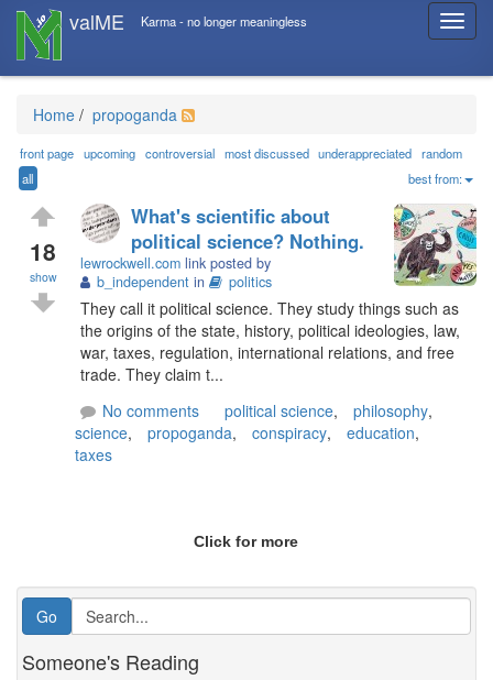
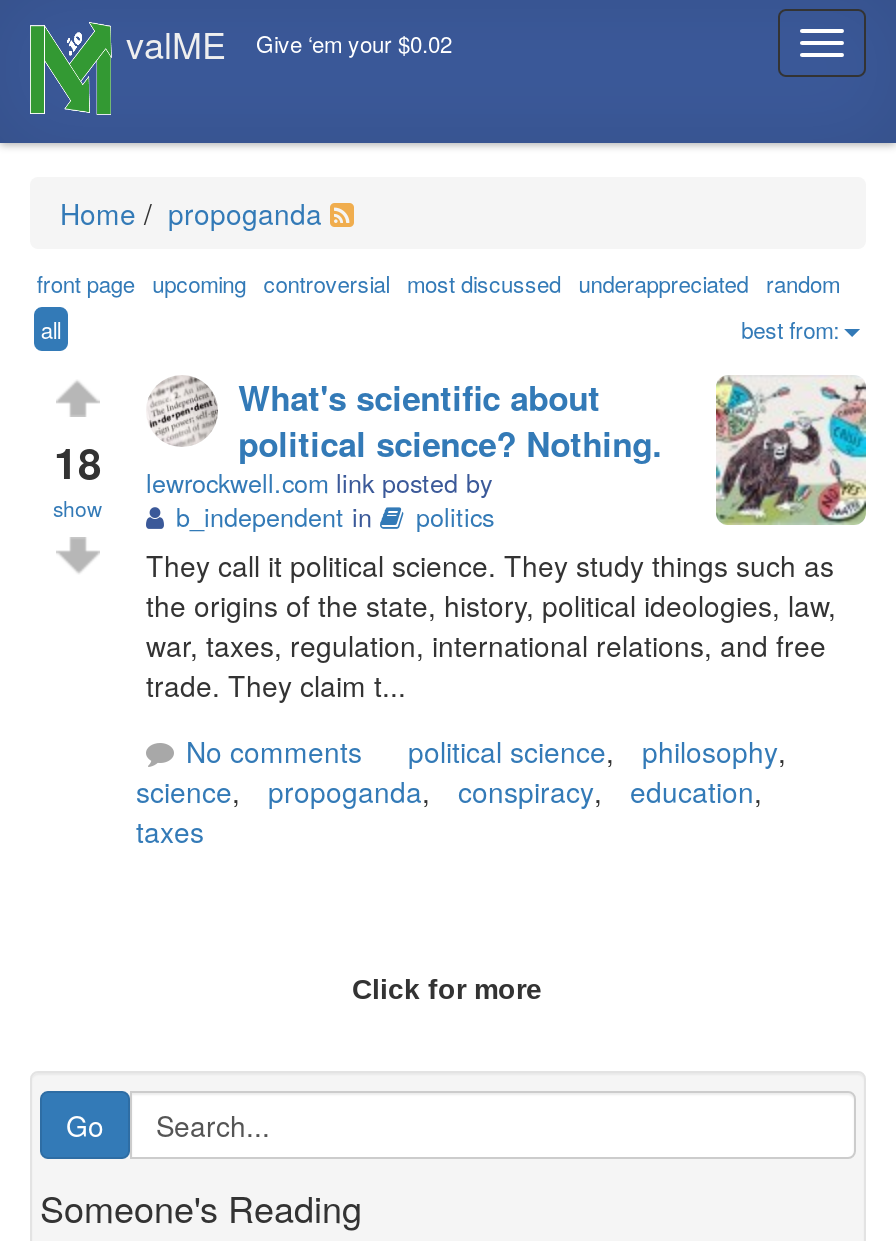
- Karma - no longer meaningless
+ Give ‘em your $0.02
